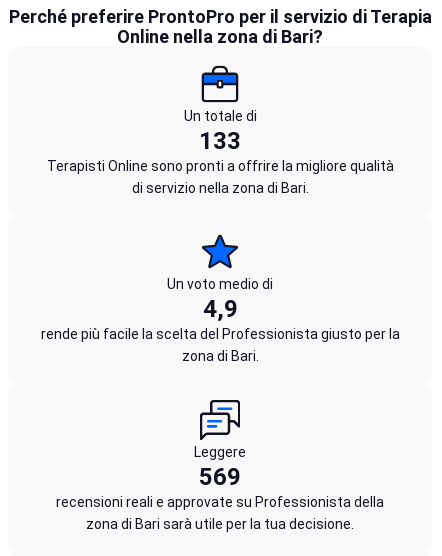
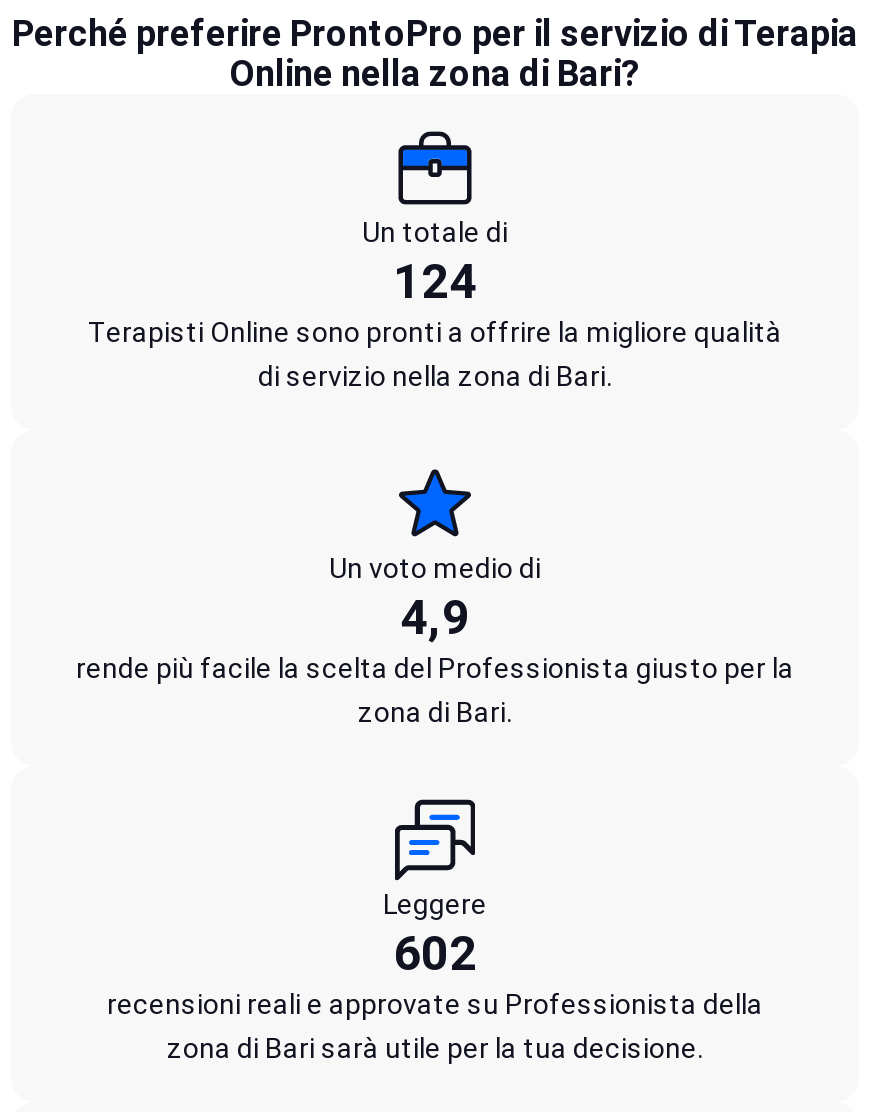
- 133
+ 124

- 569
+ 602
